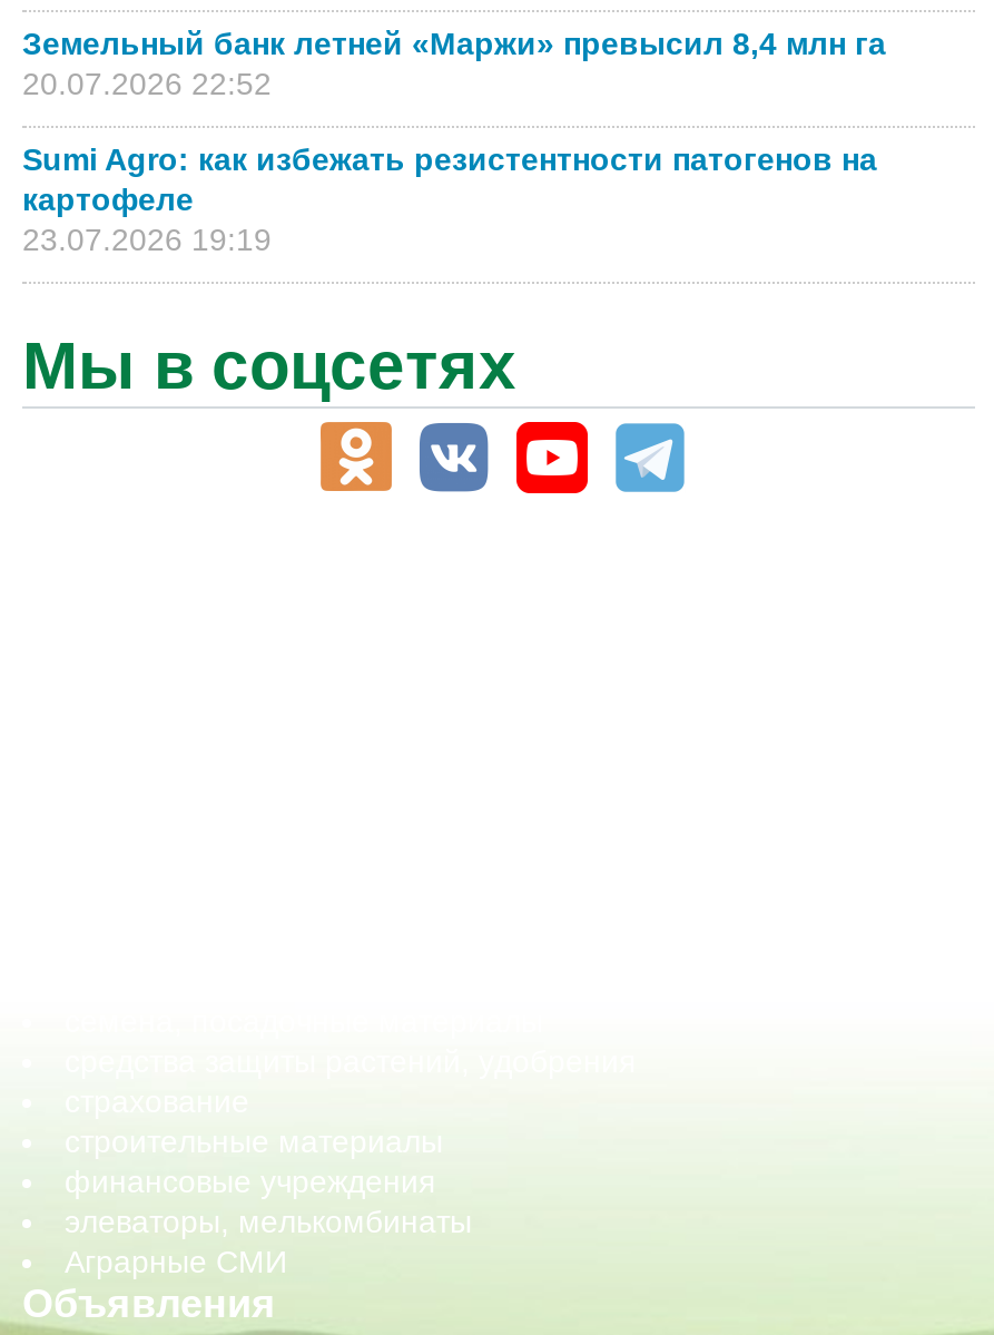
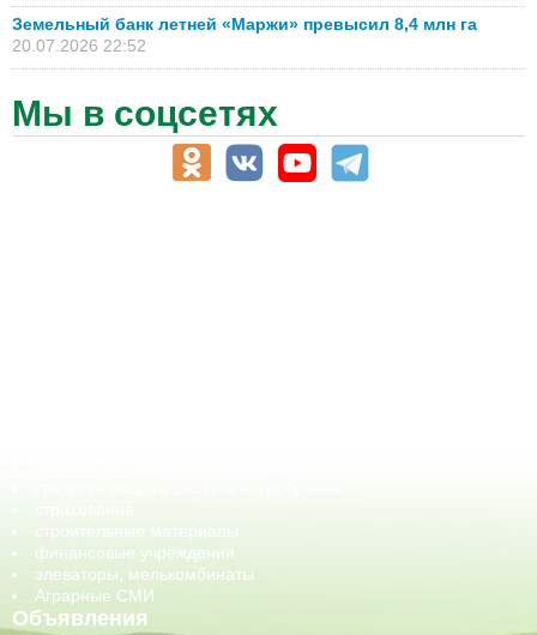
- Sumi Agro: как избежать резистентности патогенов на
- картофеле
- 23.07.2026 19:19
